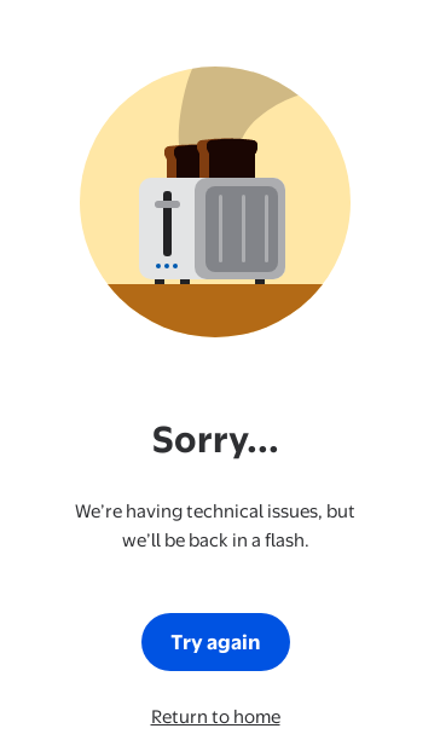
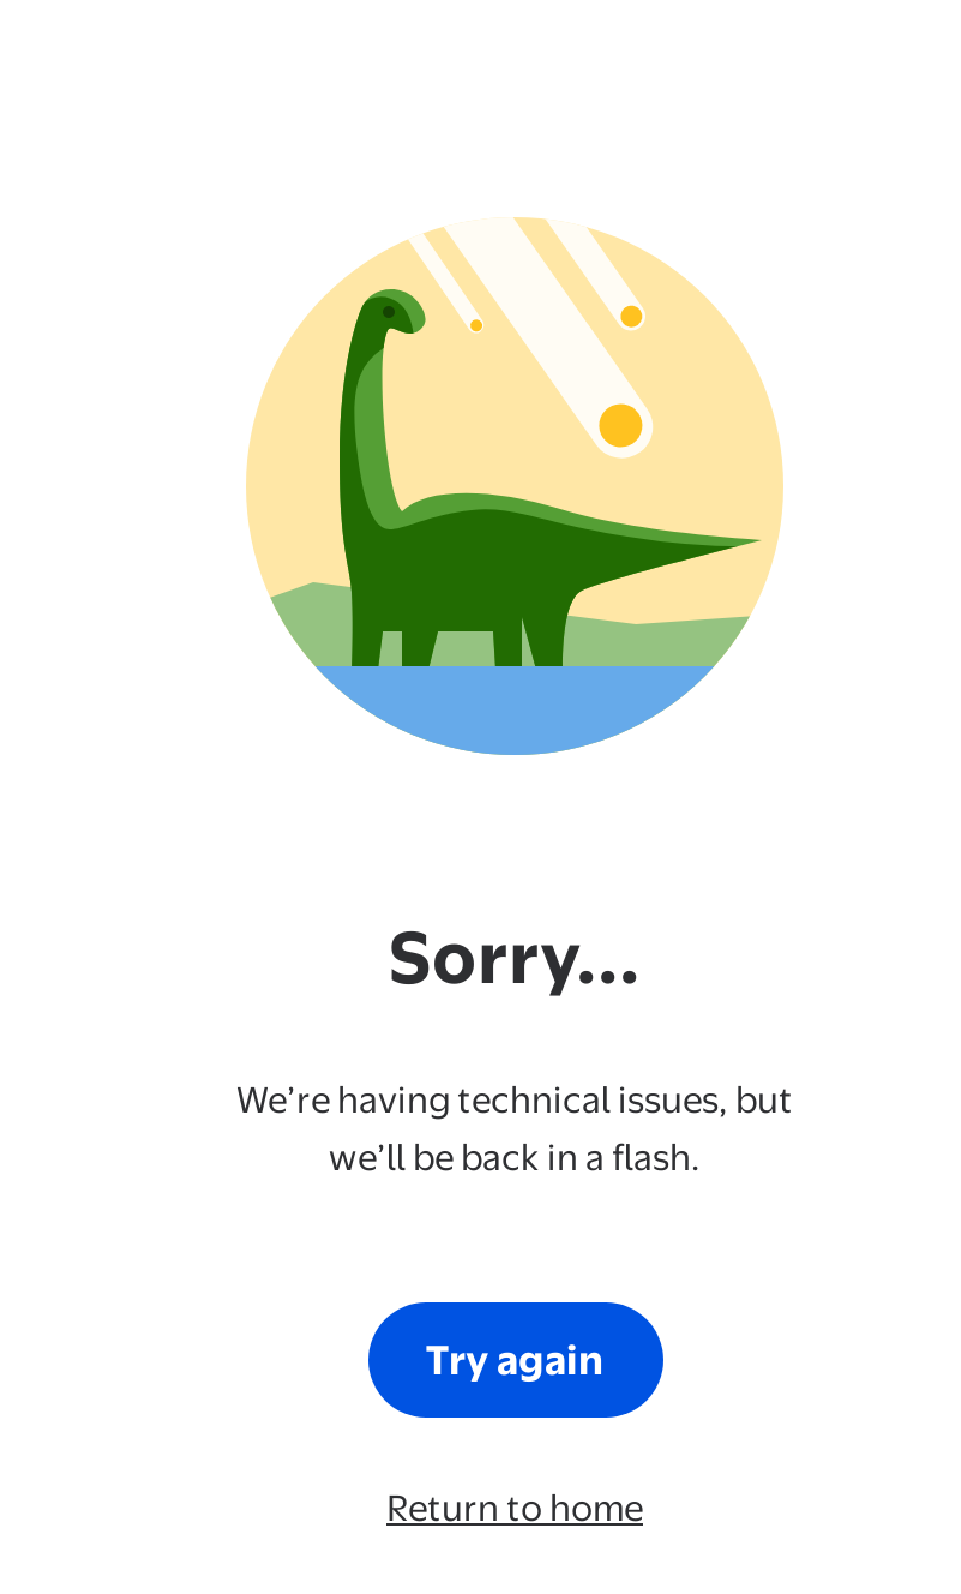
- [image]
+ [image]
